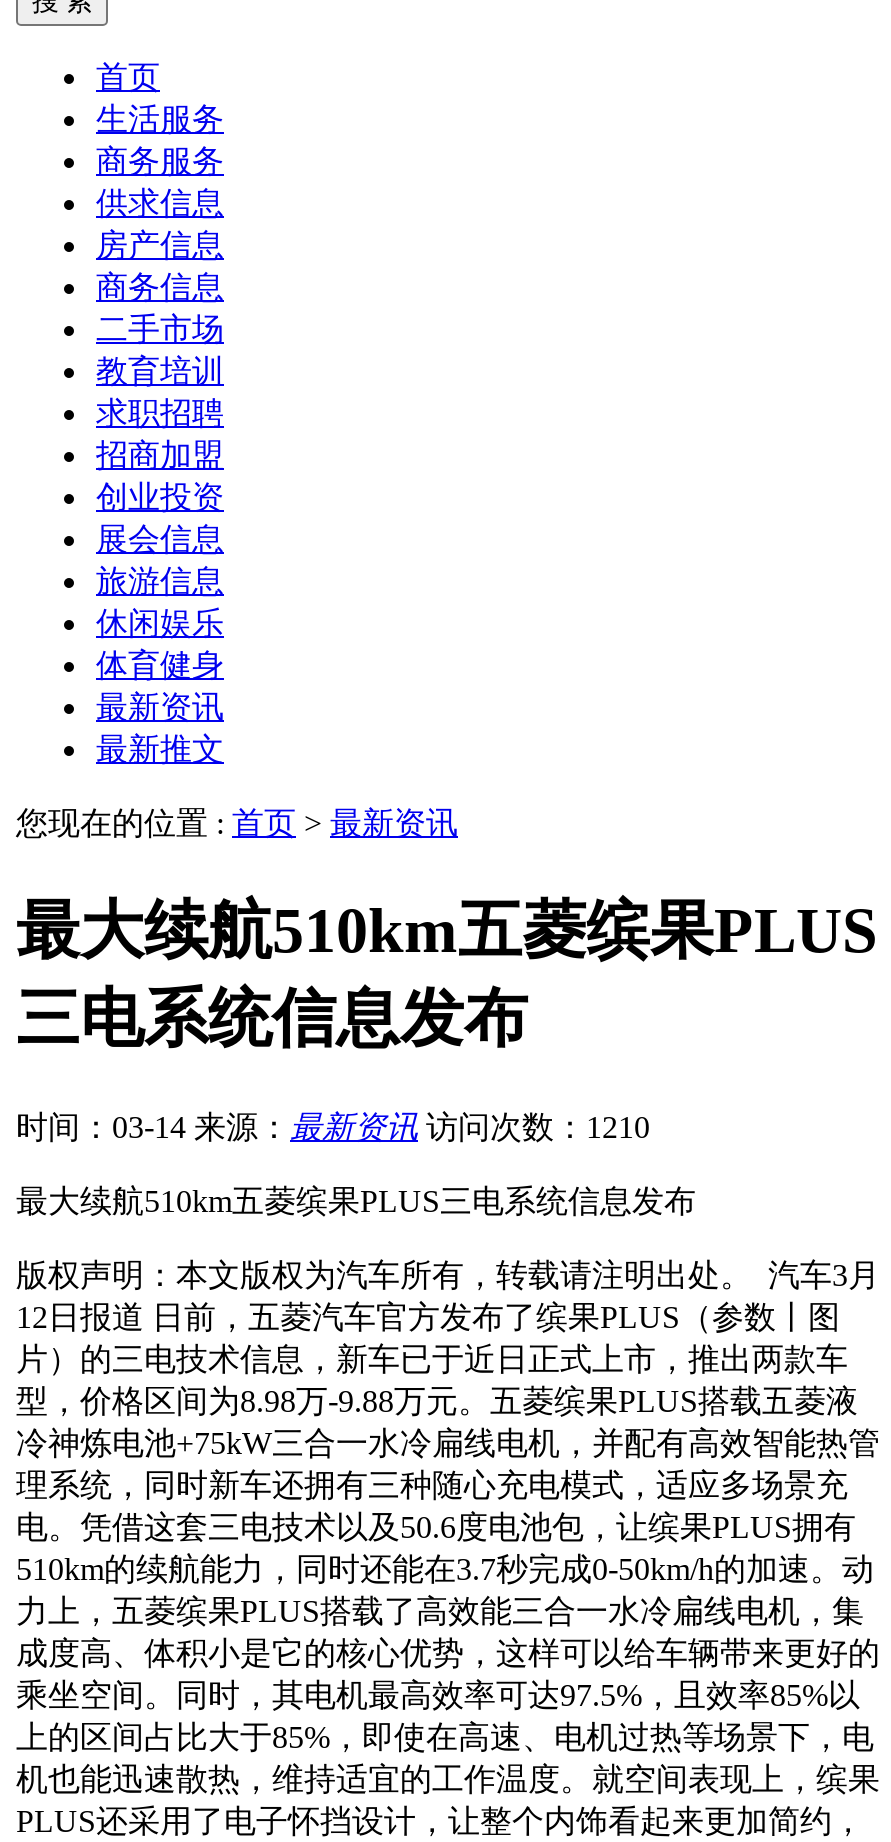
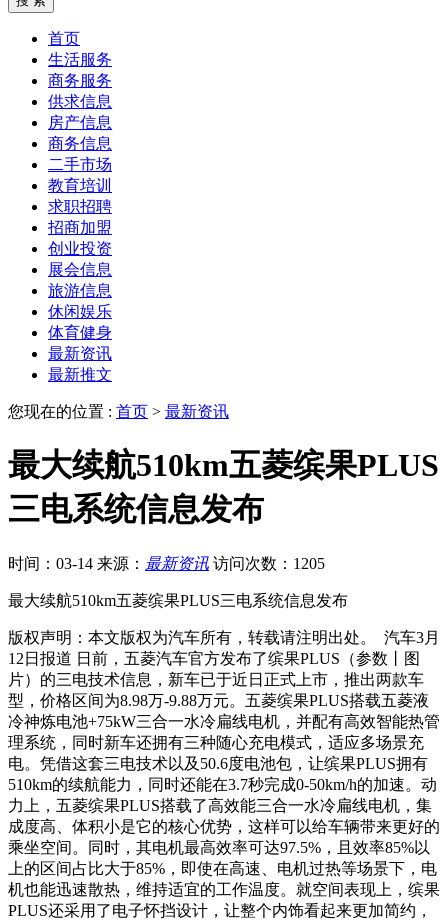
- 时间：03-14 来源：最新资讯 访问次数：1210
+ 时间：03-14 来源：最新资讯 访问次数：1205
